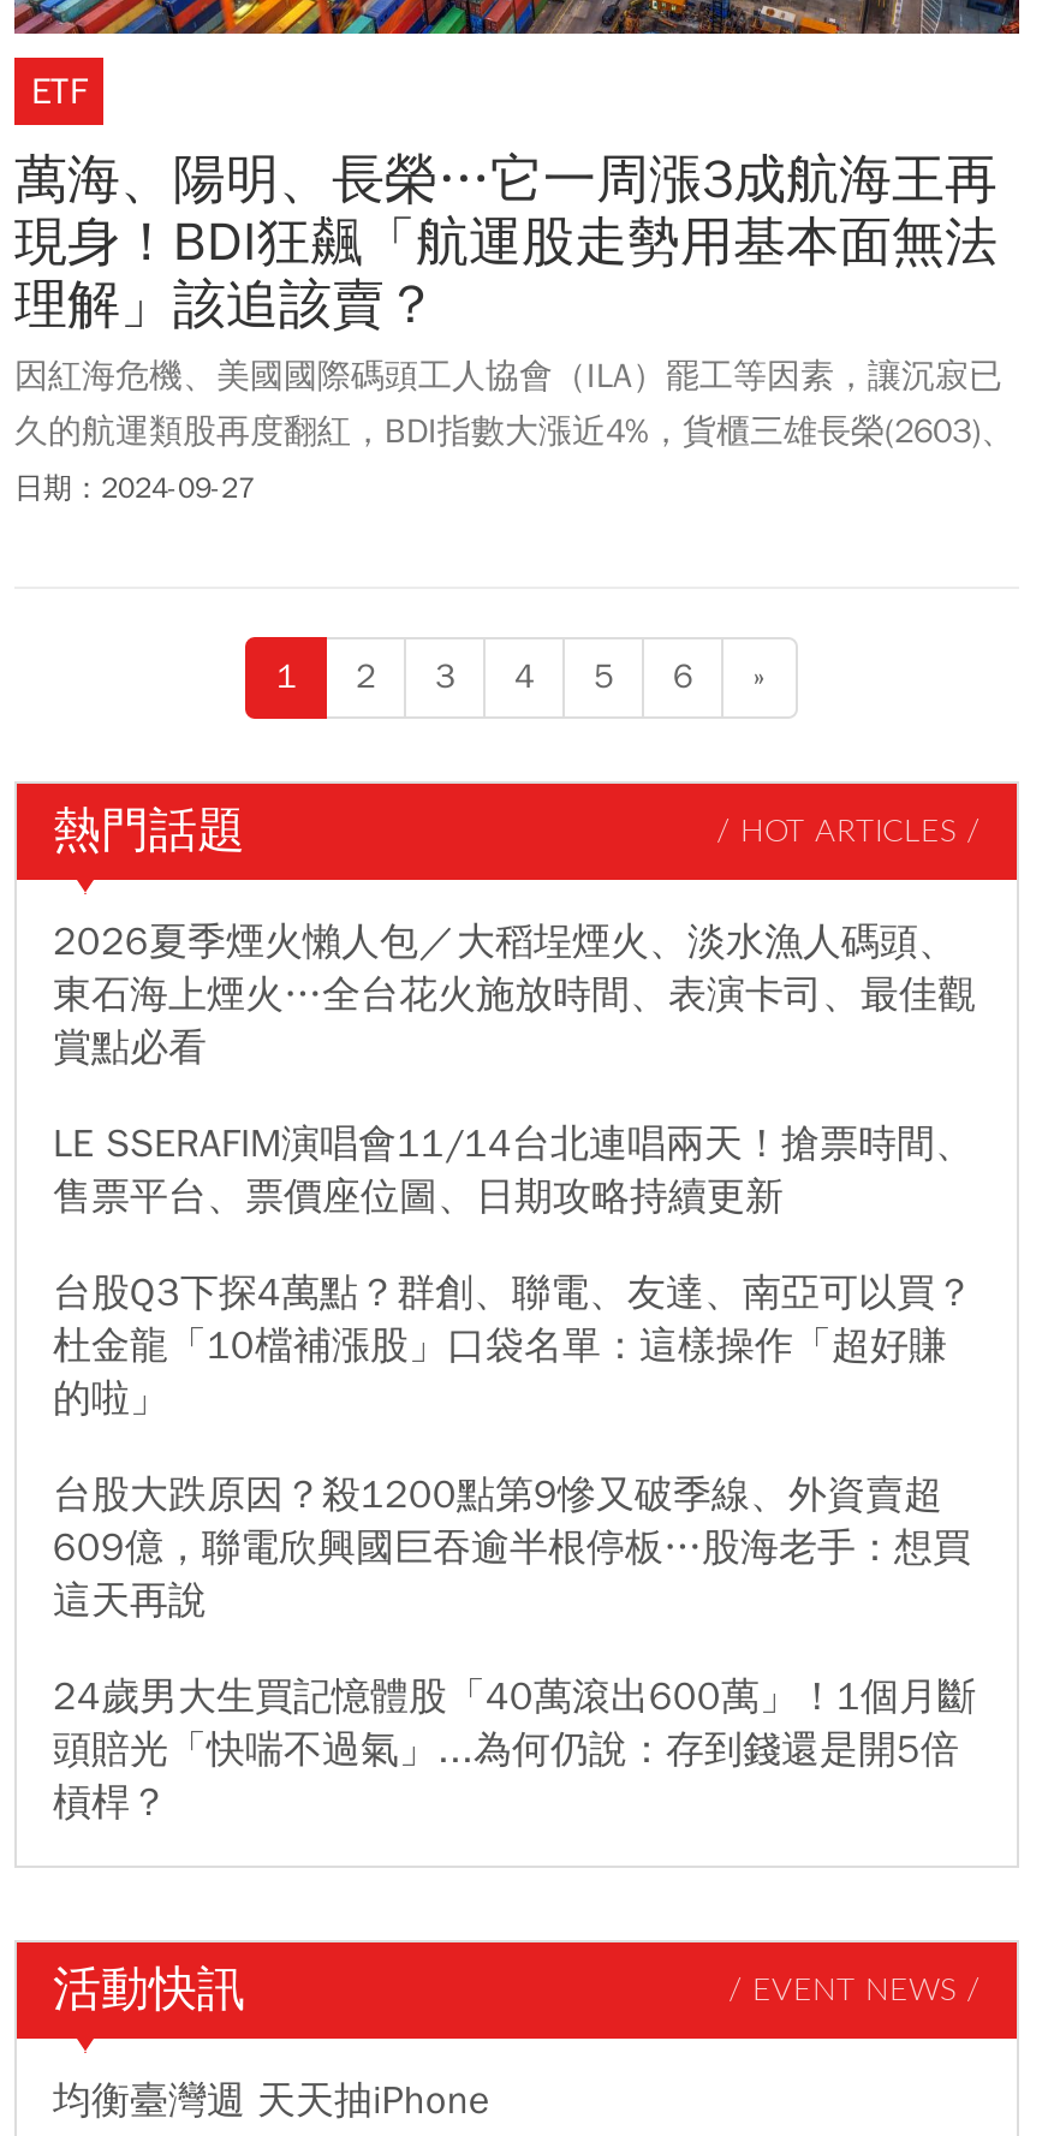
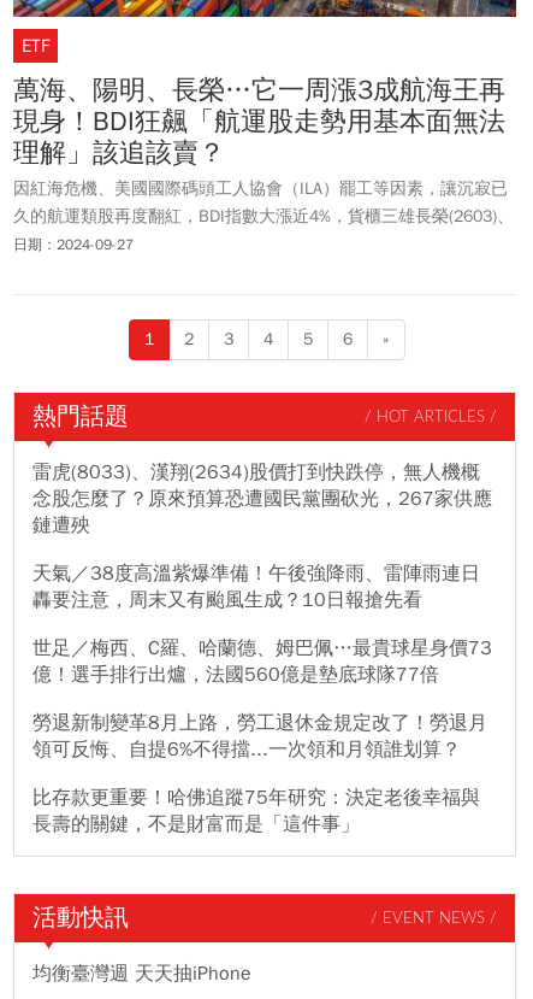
- 2026夏季煙火懶人包／大稻埕煙火、淡水漁人碼頭、
- 東石海上煙火…全台花火施放時間、表演卡司、最佳觀
- 賞點必看
+ 雷虎(8033)、漢翔(2634)股價打到快跌停，無人機概
+ 念股怎麼了？原來預算恐遭國民黨團砍光，267家供應
+ 鏈遭殃

- LE SSERAFIM演唱會11/14台北連唱兩天！搶票時間、
- 售票平台、票價座位圖、日期攻略持續更新
+ 天氣／38度高溫紫爆準備！午後強降雨、雷陣雨連日
+ 轟要注意，周末又有颱風生成？10日報搶先看

- 台股Q3下探4萬點？群創、聯電、友達、南亞可以買？
- 杜金龍「10檔補漲股」口袋名單：這樣操作「超好賺
- 的啦」
+ 世足／梅西、C羅、哈蘭德、姆巴佩…最貴球星身價73
+ 億！選手排行出爐，法國560億是墊底球隊77倍

- 台股大跌原因？殺1200點第9慘又破季線、外資賣超
- 609億，聯電欣興國巨吞逾半根停板…股海老手：想買
- 這天再說
+ 勞退新制變革8月上路，勞工退休金規定改了！勞退月
+ 領可反悔、自提6%不得擋...一次領和月領誰划算？

- 24歲男大生買記憶體股「40萬滾出600萬」！1個月斷
- 頭賠光「快喘不過氣」...為何仍說：存到錢還是開5倍
- 槓桿？
+ 比存款更重要！哈佛追蹤75年研究：決定老後幸福與
+ 長壽的關鍵，不是財富而是「這件事」
